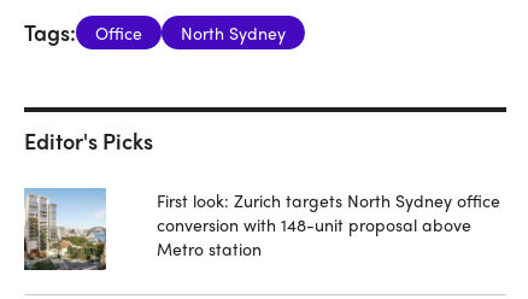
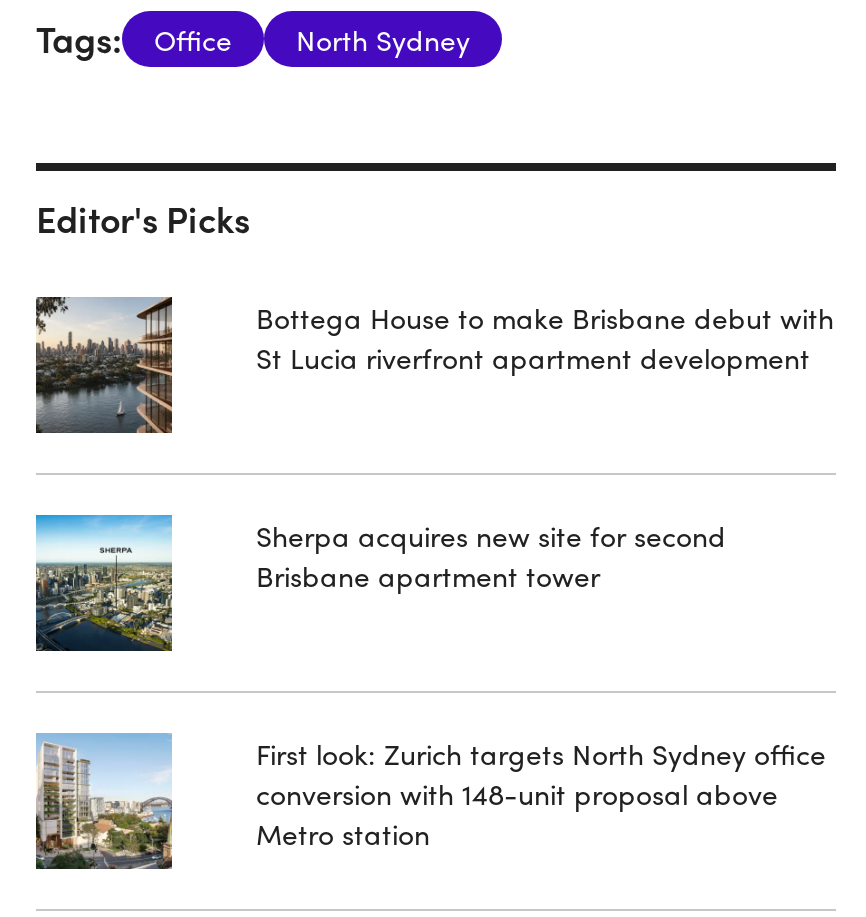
+ [image]

+ [image]

+ Bottega House to make Brisbane debut with
+ St Lucia riverfront apartment development

+ Sherpa acquires new site for second
+ Brisbane apartment tower
